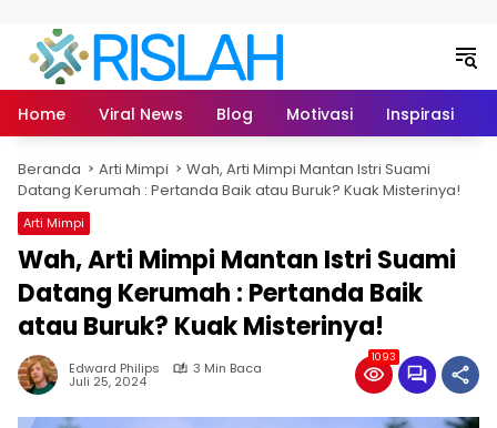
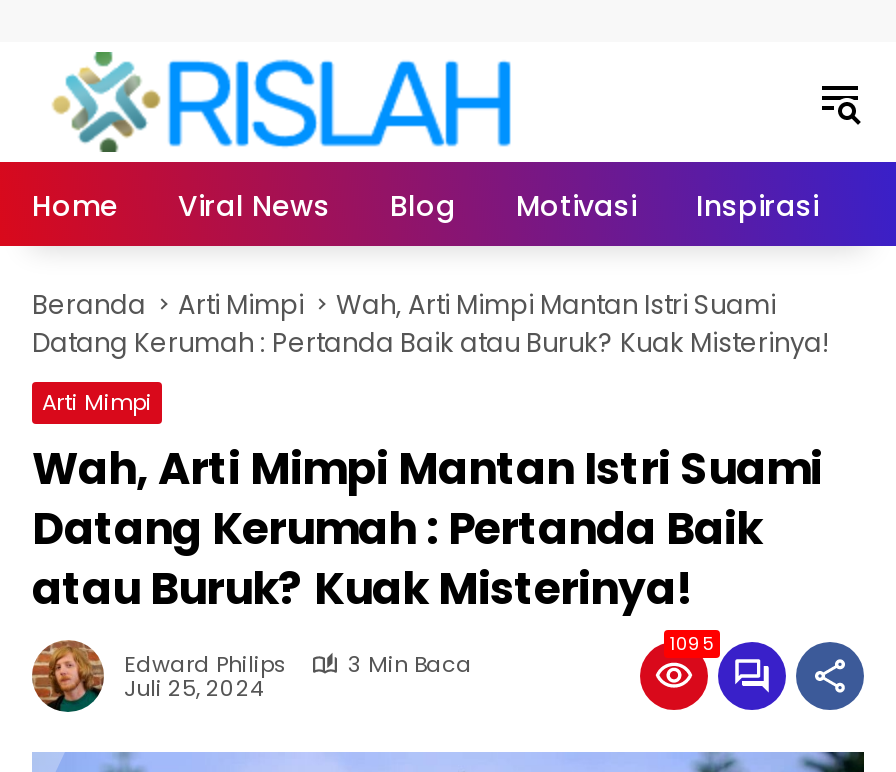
- 1093
+ 1095
